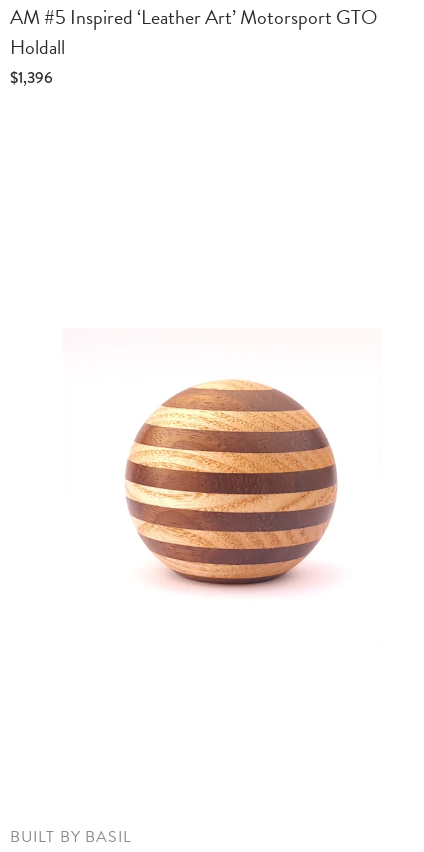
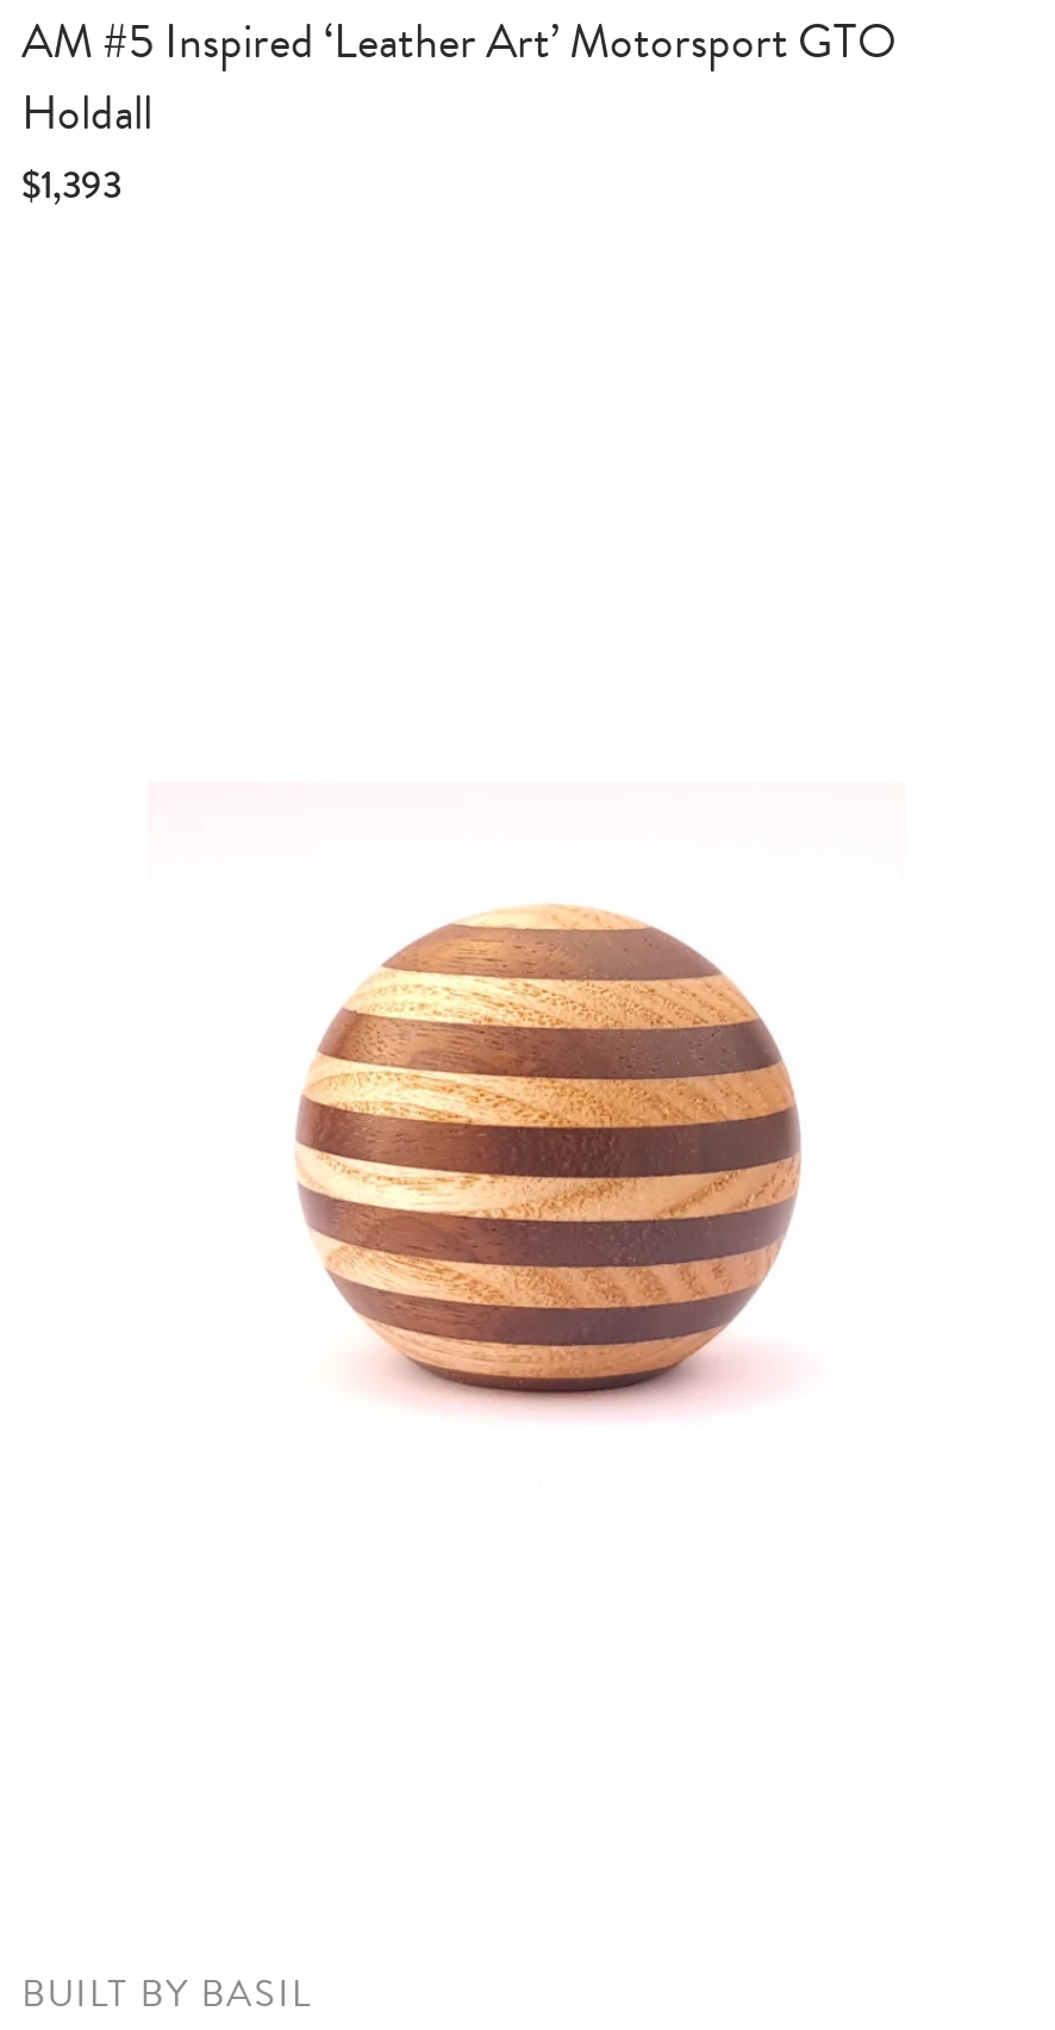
- $1,396
+ $1,393
